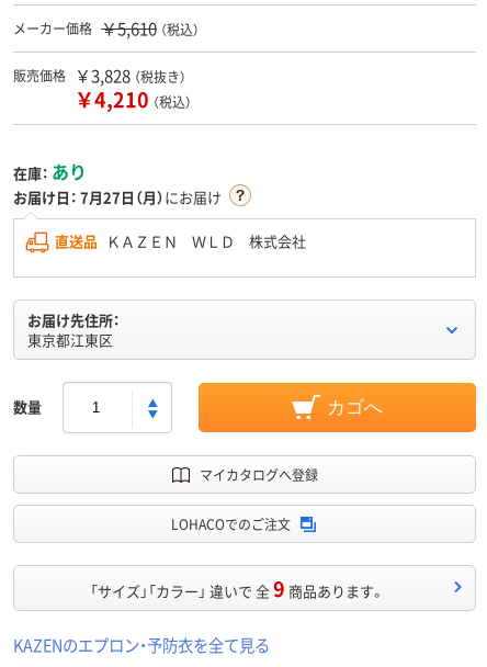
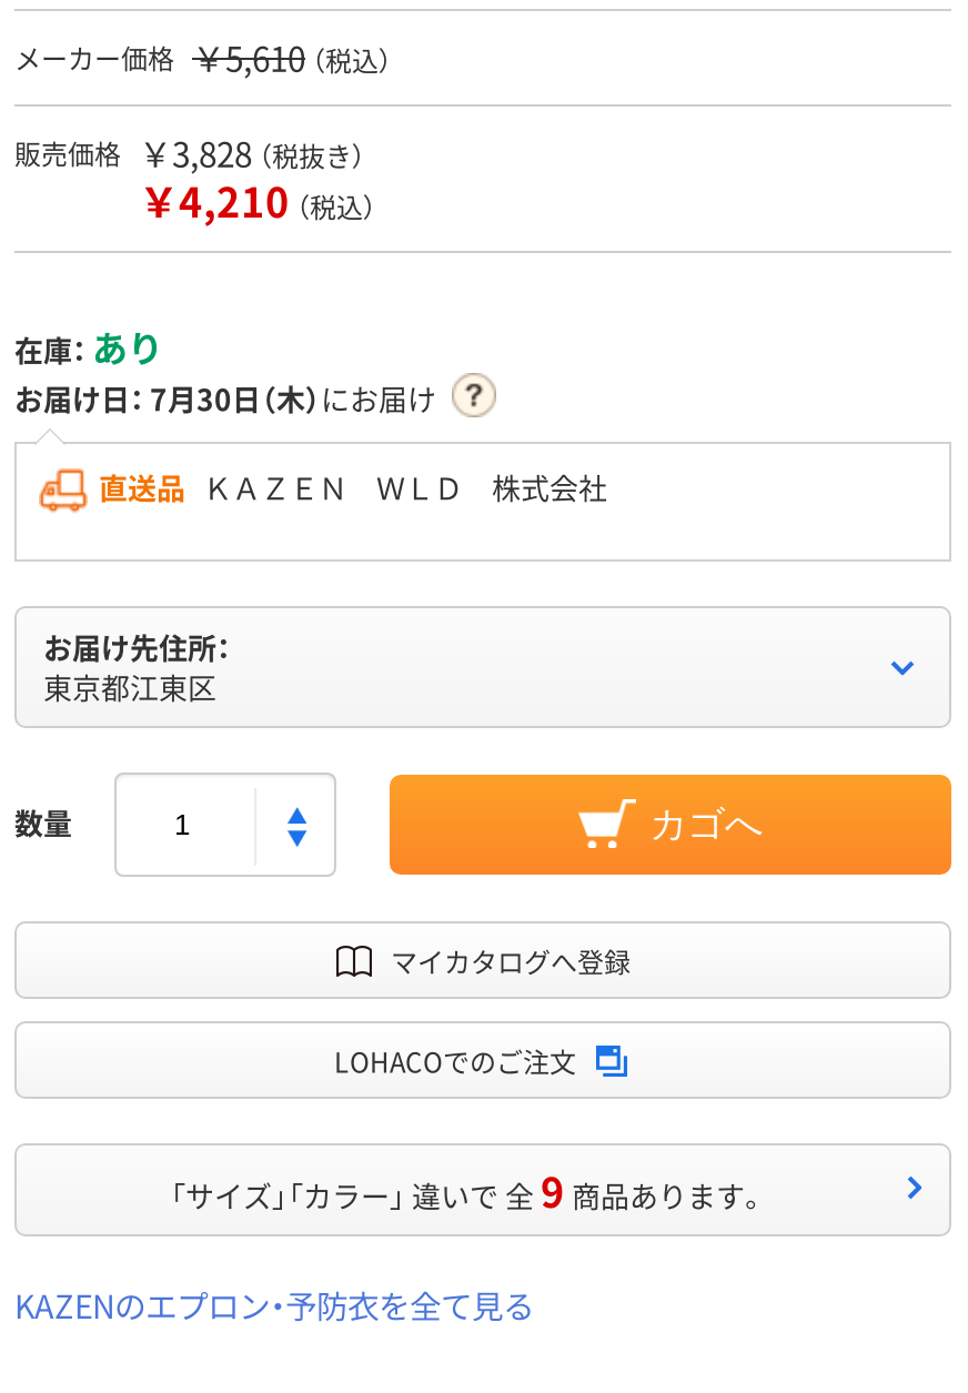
- お届け日：7月27日（月）にお届け
+ お届け日：7月30日（木）にお届け
